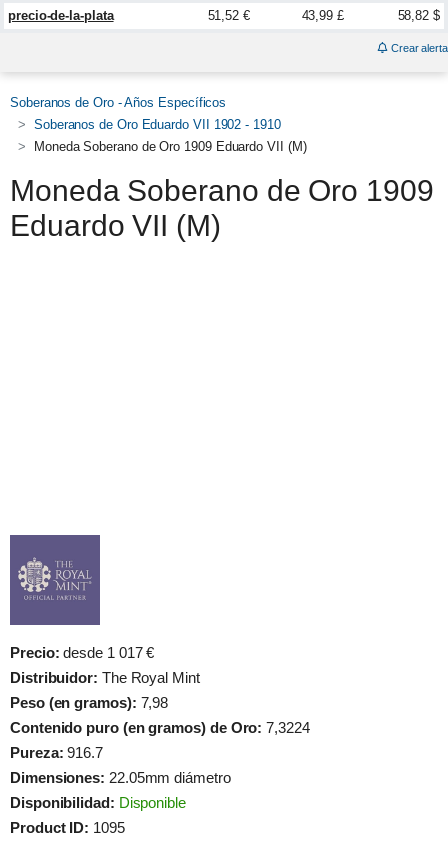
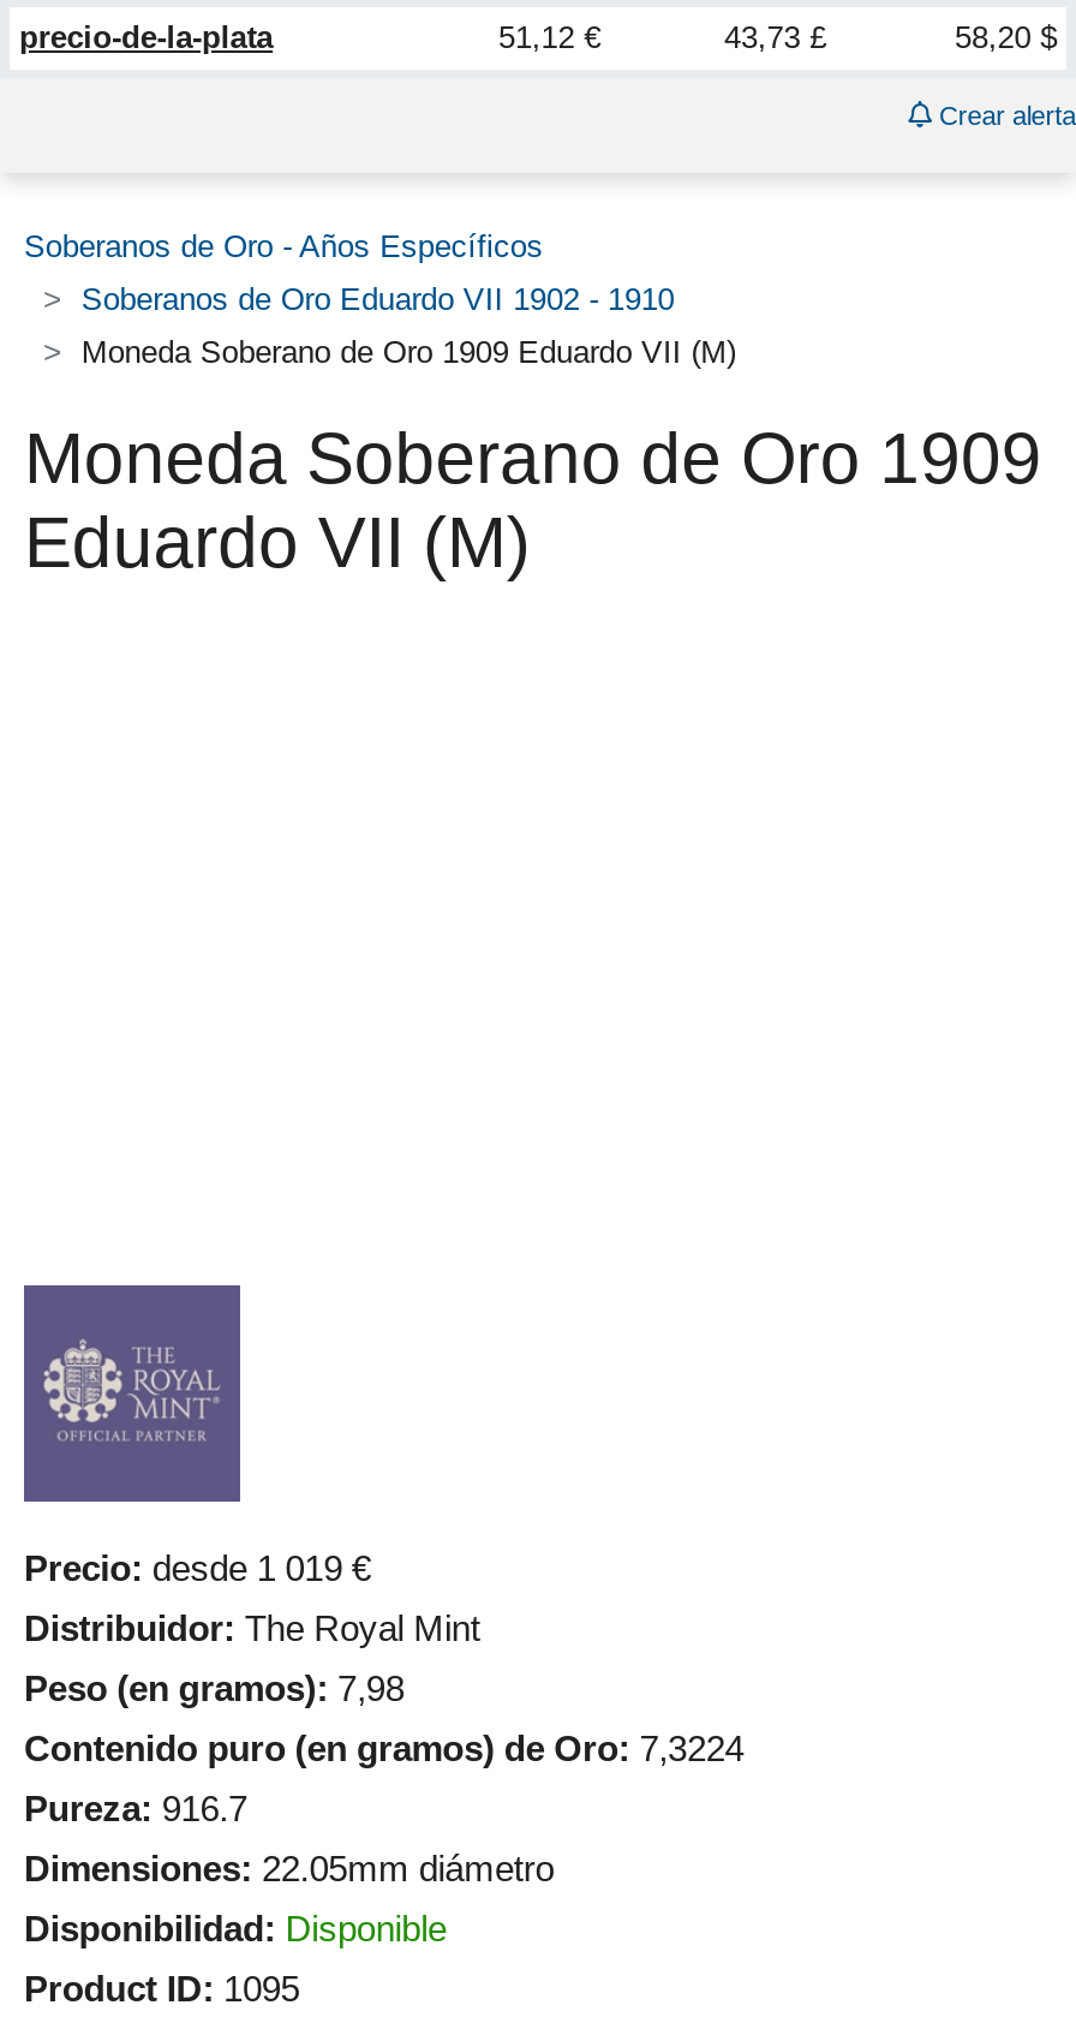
- 51,52 €
+ 51,12 €

- 43,99 £
+ 43,73 £

- 58,82 $
+ 58,20 $

- Precio: desde 1 017 €
+ Precio: desde 1 019 €
